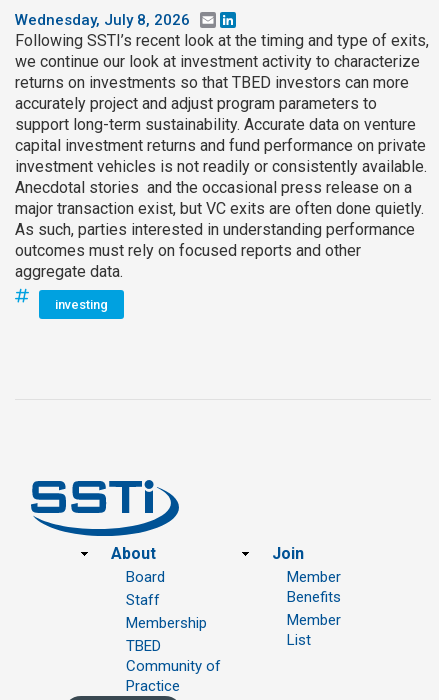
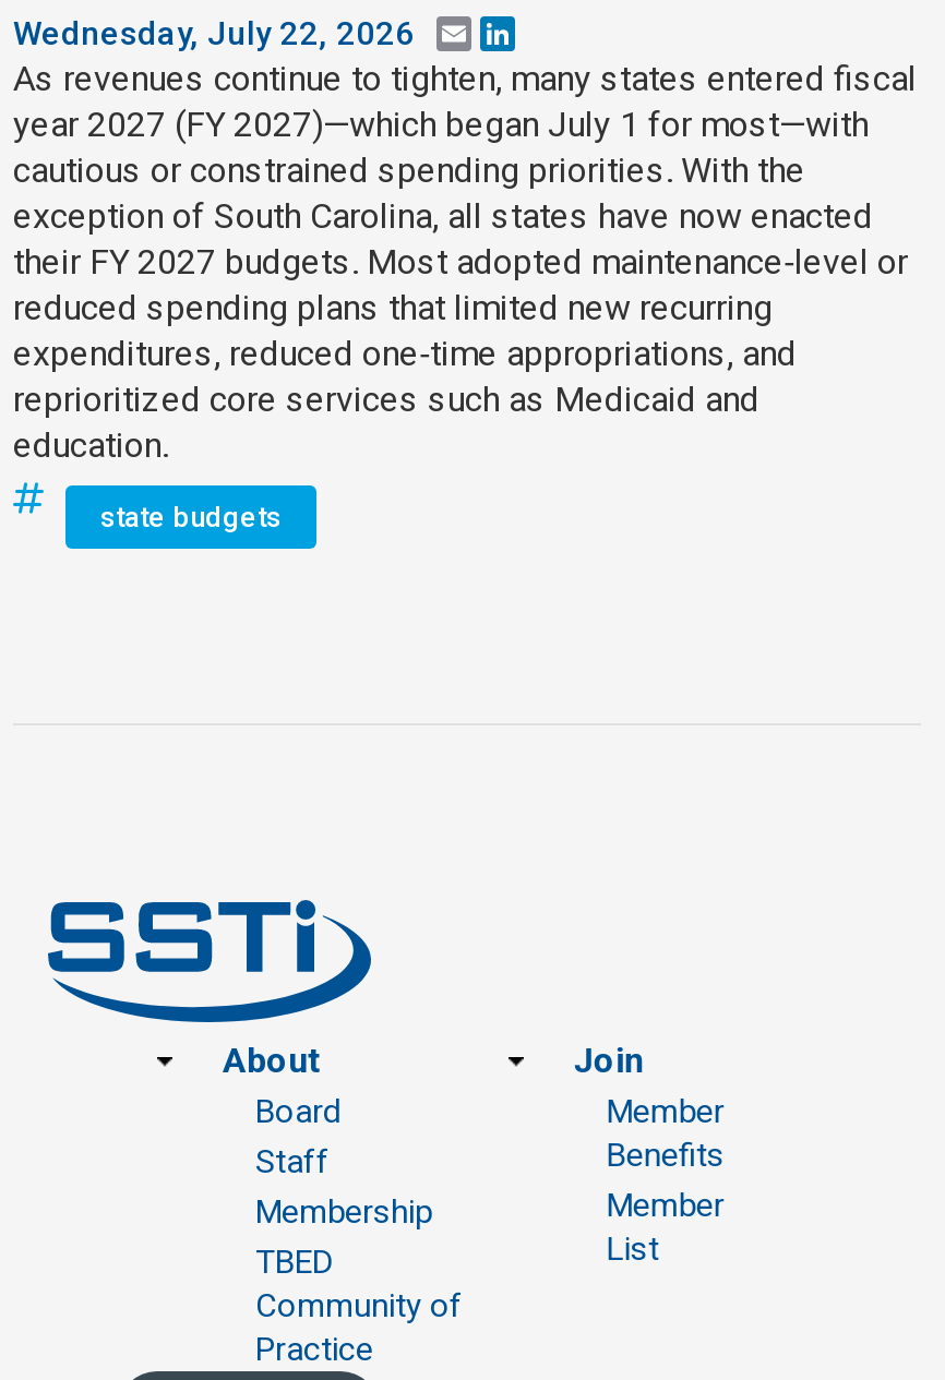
- Wednesday, July 8, 2026
+ Wednesday, July 22, 2026

- Following SSTI’s recent look at the timing and type of exits,
- we continue our look at investment activity to characterize
- returns on investments so that TBED investors can more
- accurately project and adjust program parameters to
- support long-term sustainability. Accurate data on venture
- capital investment returns and fund performance on private
- investment vehicles is not readily or consistently available.
- Anecdotal stories and the occasional press release on a
- major transaction exist, but VC exits are often done quietly.
- As such, parties interested in understanding performance
- outcomes must rely on focused reports and other
- aggregate data.
+ As revenues continue to tighten, many states entered fiscal
+ year 2027 (FY 2027)—which began July 1 for most—with
+ cautious or constrained spending priorities. With the
+ exception of South Carolina, all states have now enacted
+ their FY 2027 budgets. Most adopted maintenance‑level or
+ reduced spending plans that limited new recurring
+ expenditures, reduced one‑time appropriations, and
+ reprioritized core services such as Medicaid and
+ education.

- investing
+ state budgets
